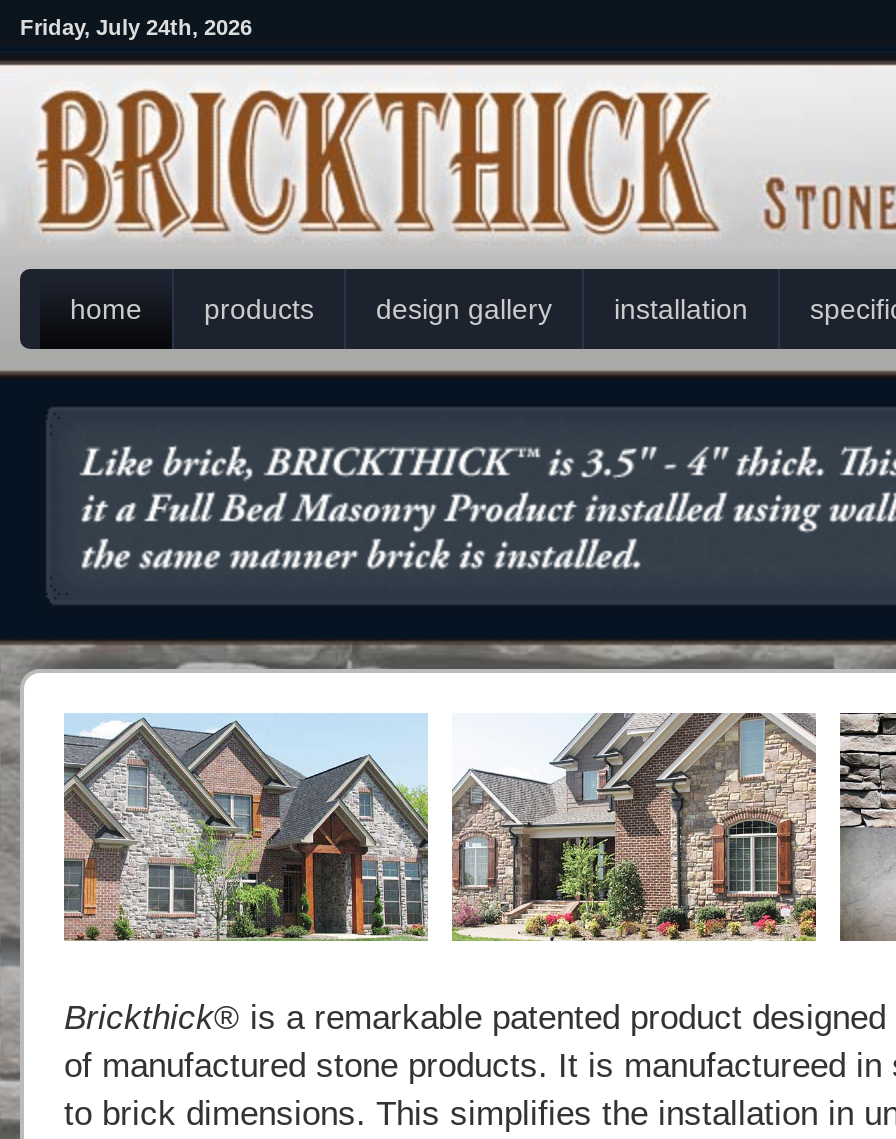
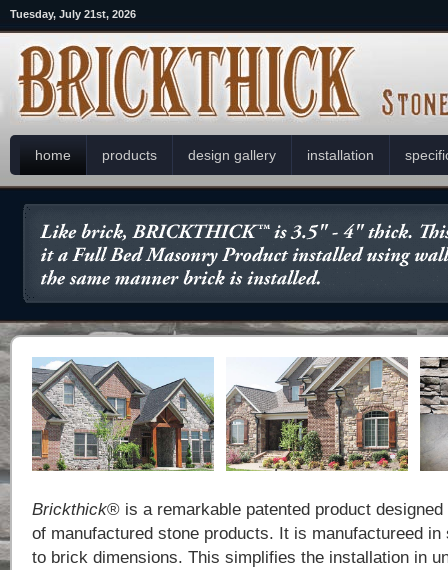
- Friday, July 24th, 2026
+ Tuesday, July 21st, 2026
